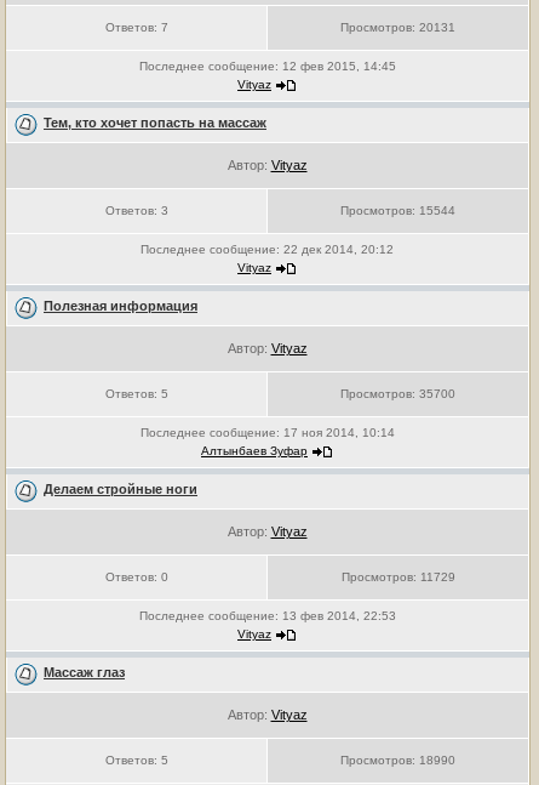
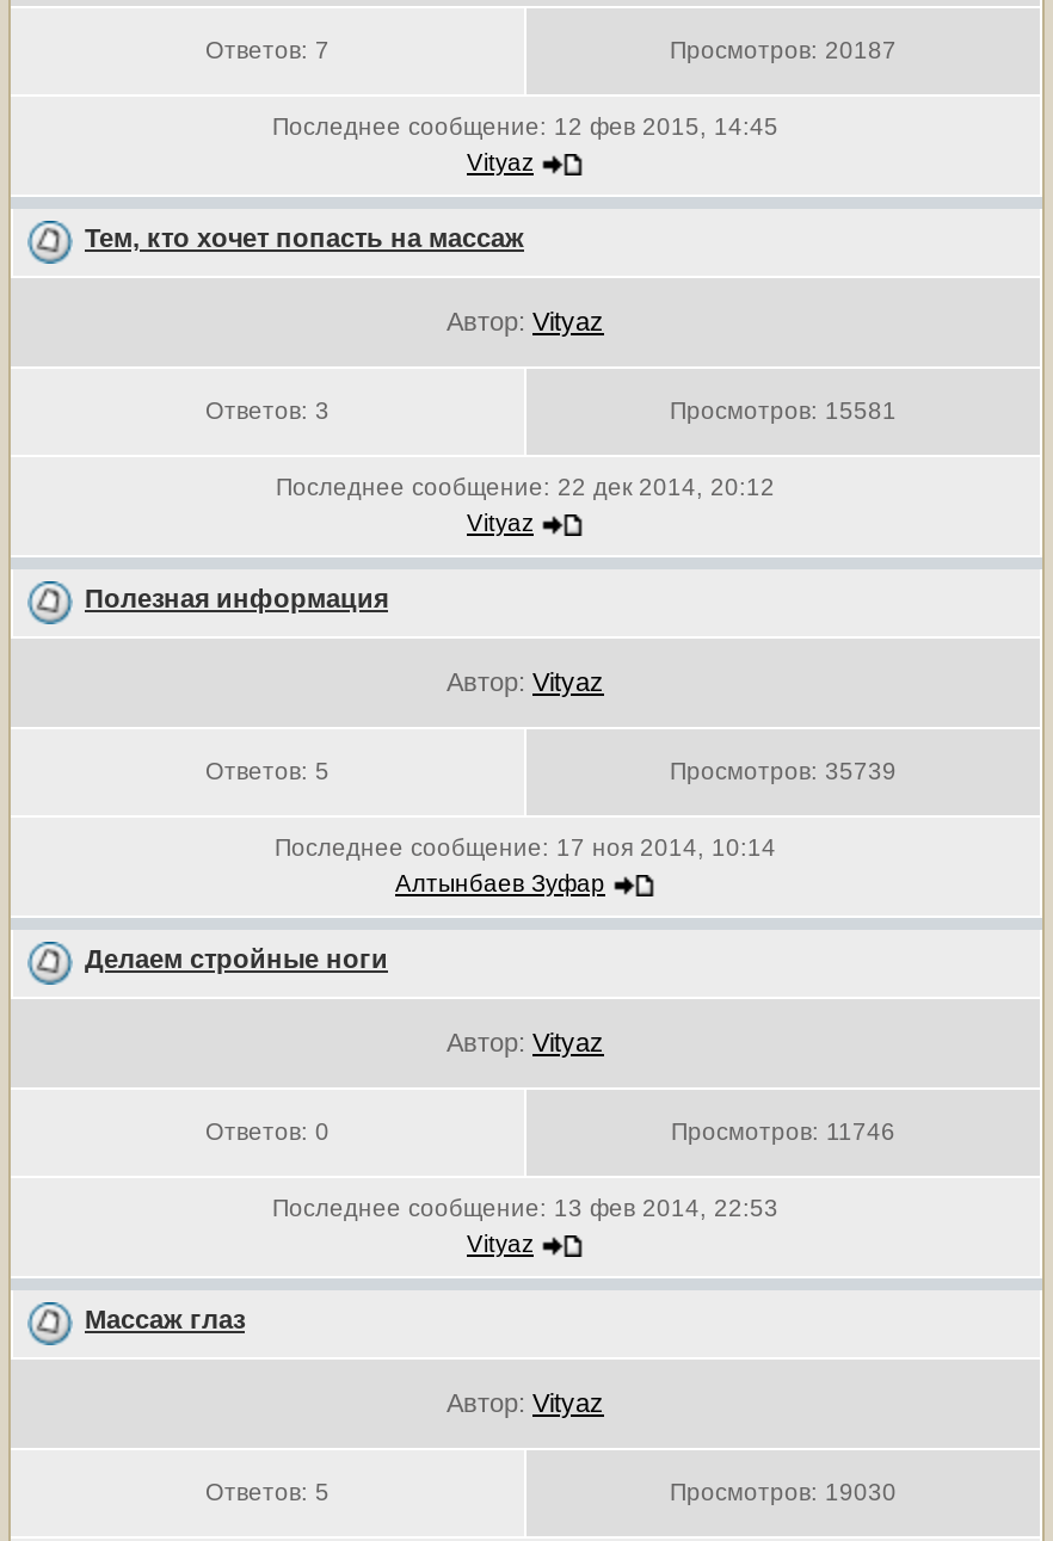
- Просмотров: 20131
+ Просмотров: 20187

- Просмотров: 15544
+ Просмотров: 15581

- Просмотров: 35700
+ Просмотров: 35739

- Просмотров: 11729
+ Просмотров: 11746

- Просмотров: 18990
+ Просмотров: 19030
